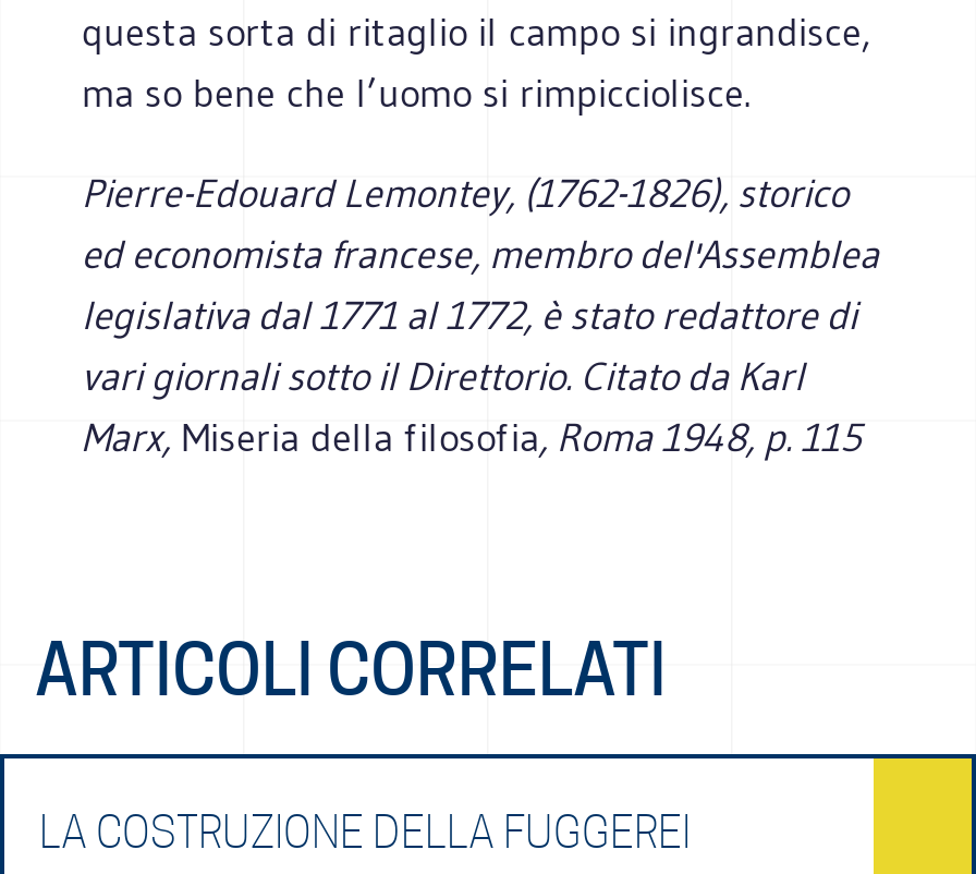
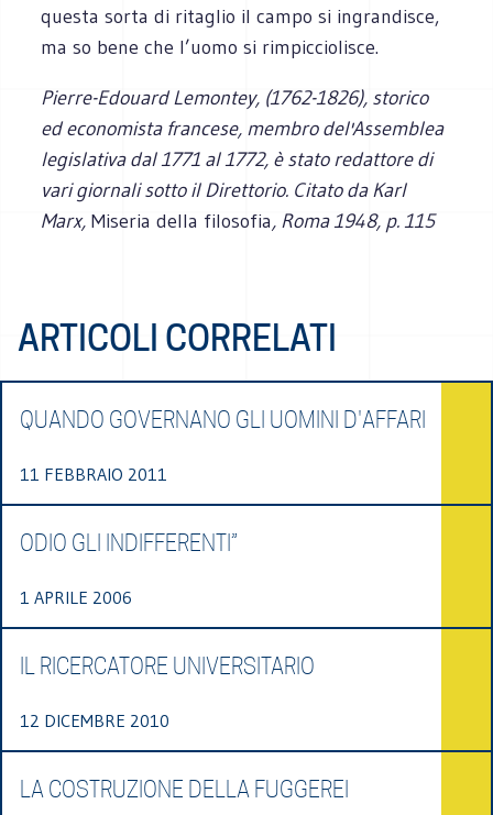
+ QUANDO GOVERNANO GLI UOMINI D'AFFARI
+ 11 FEBBRAIO 2011
+ ODIO GLI INDIFFERENTI”
+ 1 APRILE 2006
+ IL RICERCATORE UNIVERSITARIO
+ 12 DICEMBRE 2010
